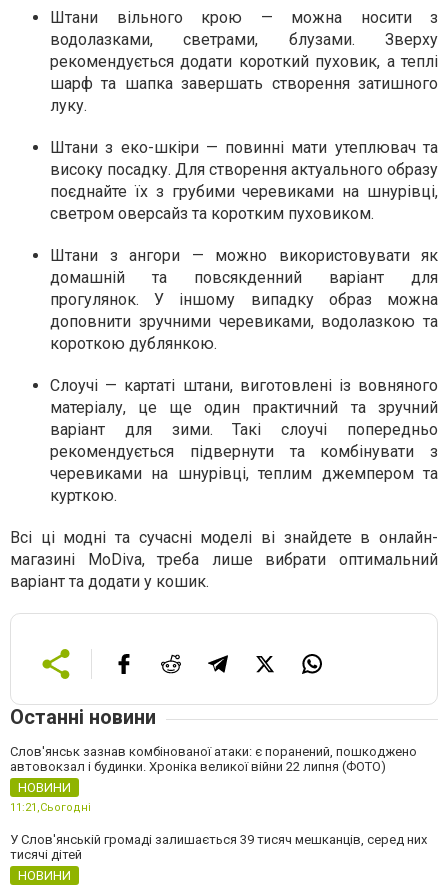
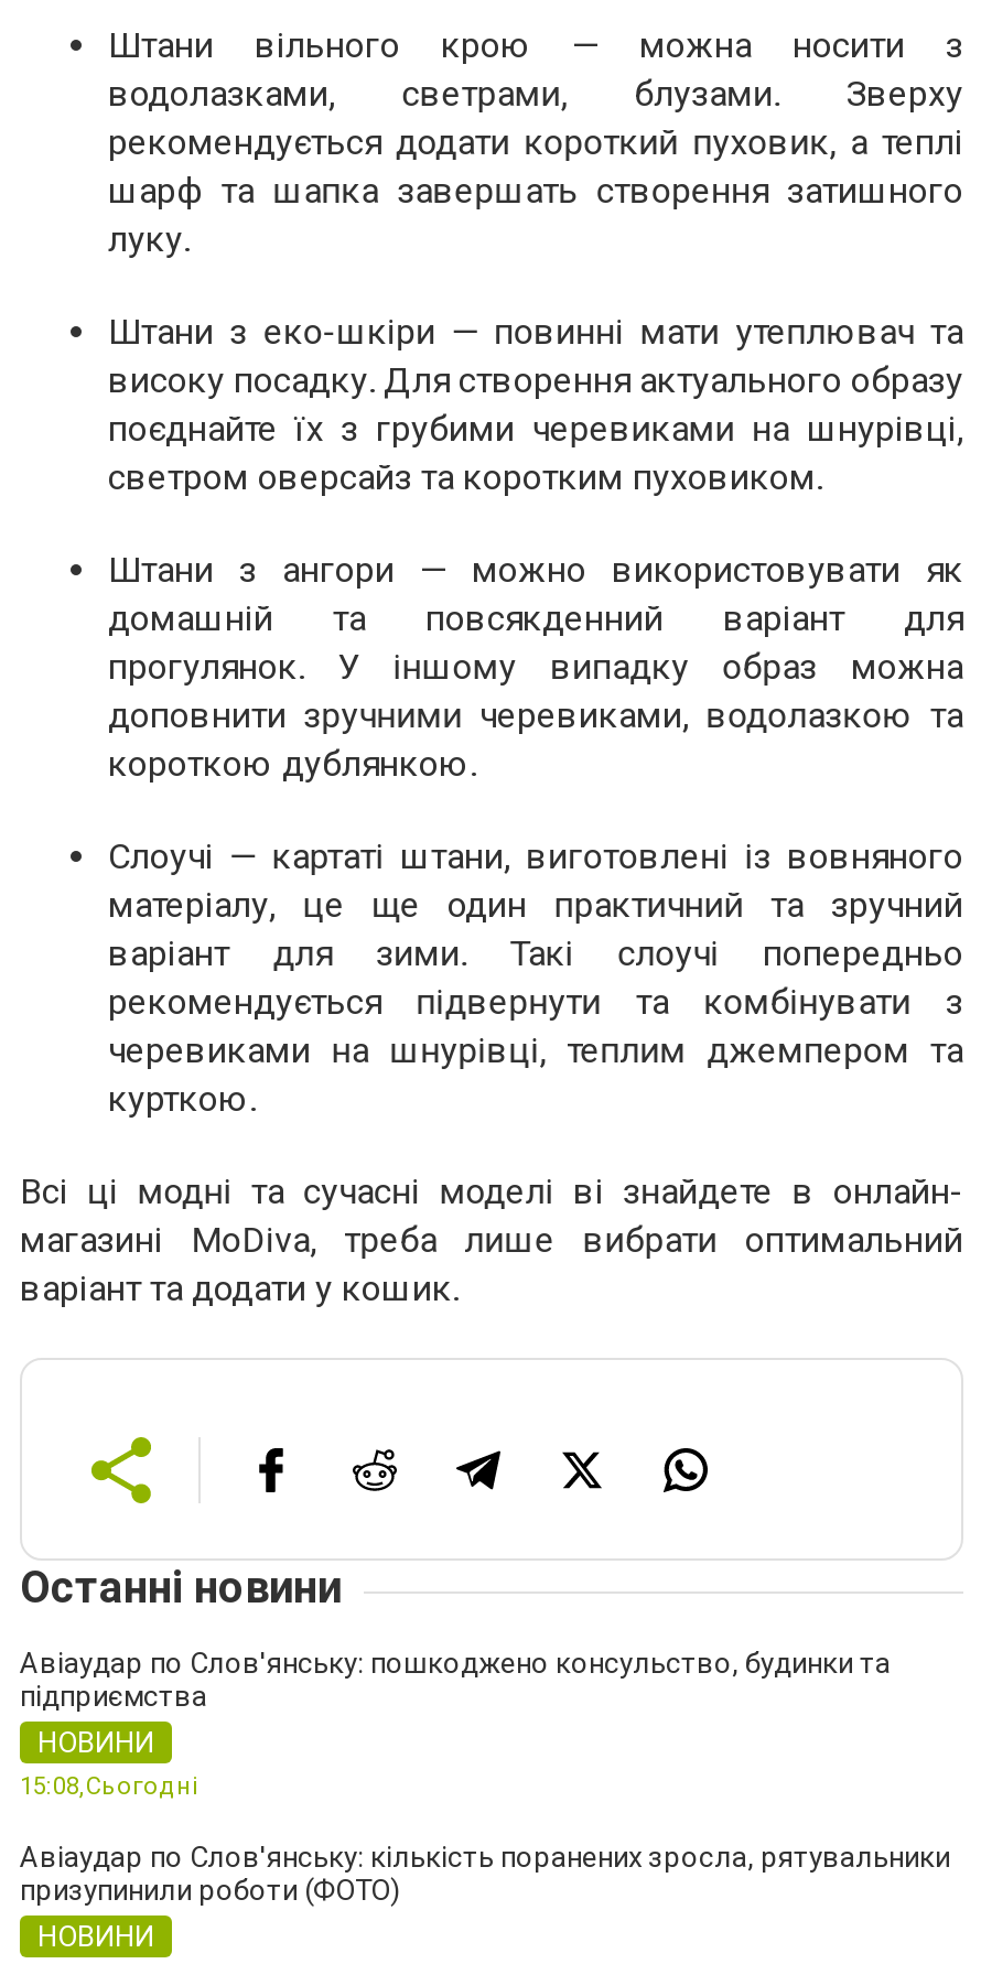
- Слов'янськ зазнав комбінованої атаки: є поранений, пошкоджено
- автовокзал і будинки. Хроніка великої війни 22 липня (ФОТО)
+ Авіаудар по Слов'янську: пошкоджено консульство, будинки та
+ підприємства

- 11:21,Сьогодні
+ 15:08,Сьогодні

- У Слов'янській громаді залишається 39 тисяч мешканців, серед них
- тисячі дітей
+ Авіаудар по Слов'янську: кількість поранених зросла, рятувальники
+ призупинили роботи (ФОТО)
